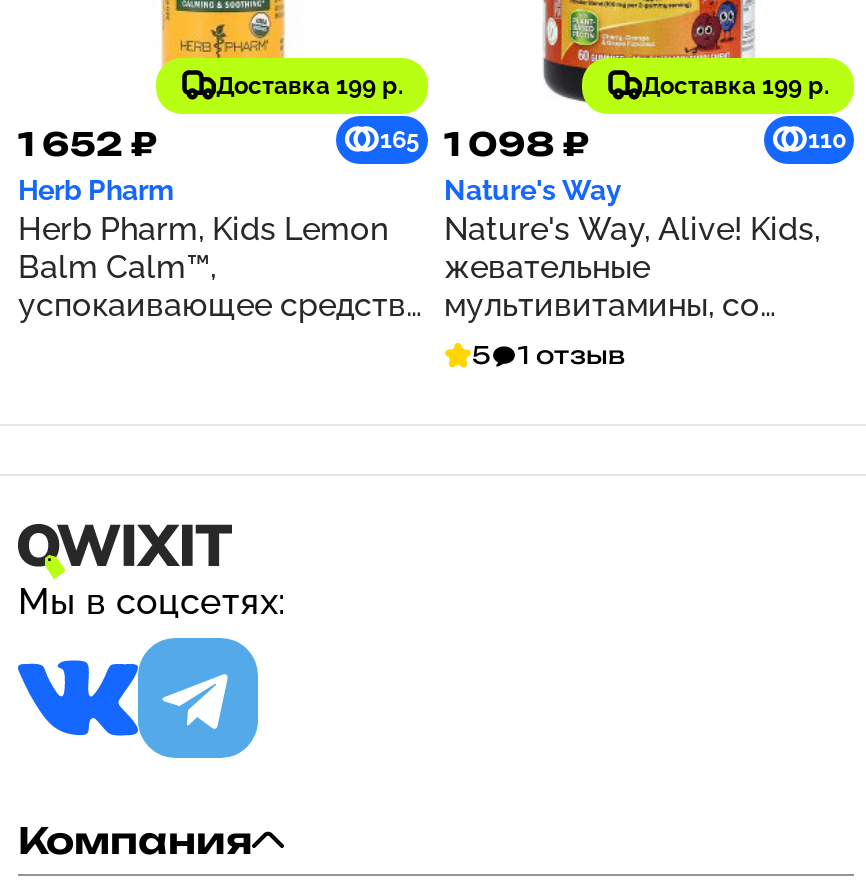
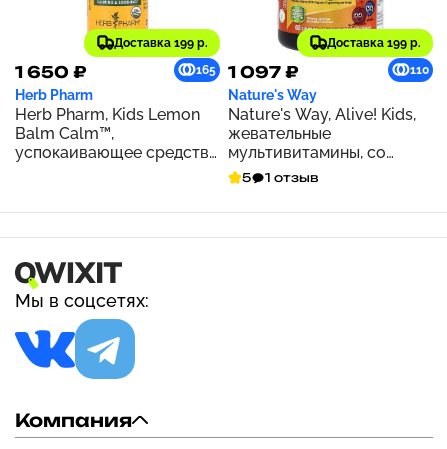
- 1 652 ₽
+ 1 650 ₽

- 165 1 098 ₽
+ 165 1 097 ₽
